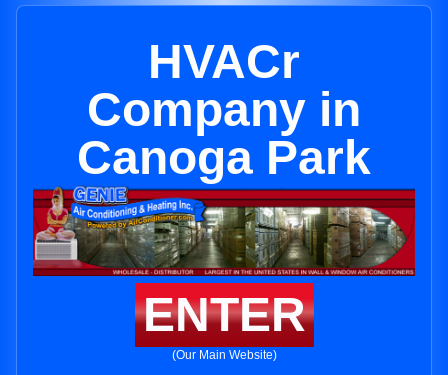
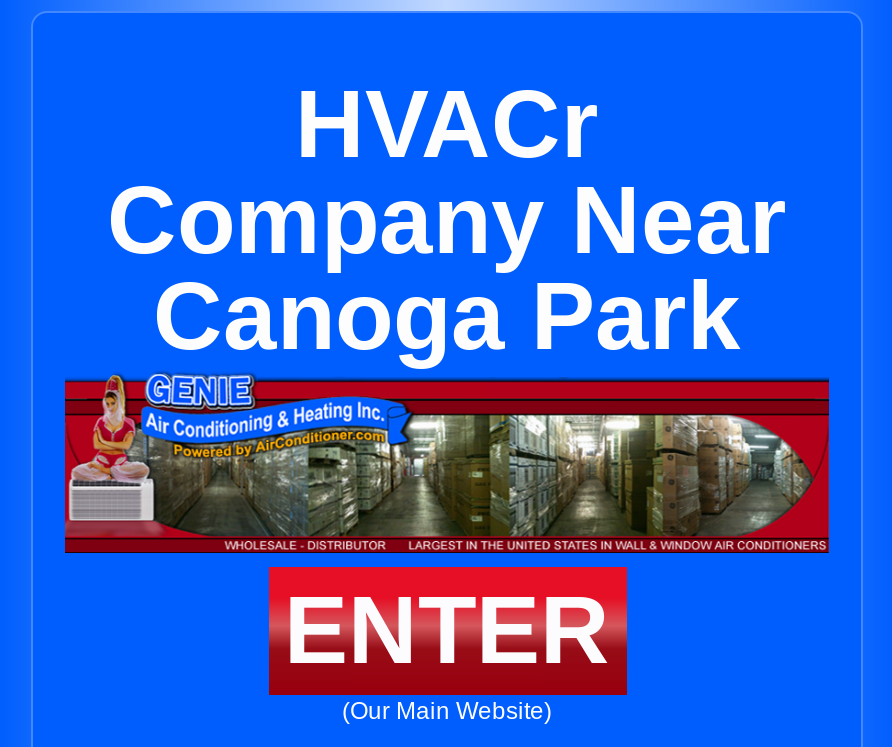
- Company in
+ Company Near
